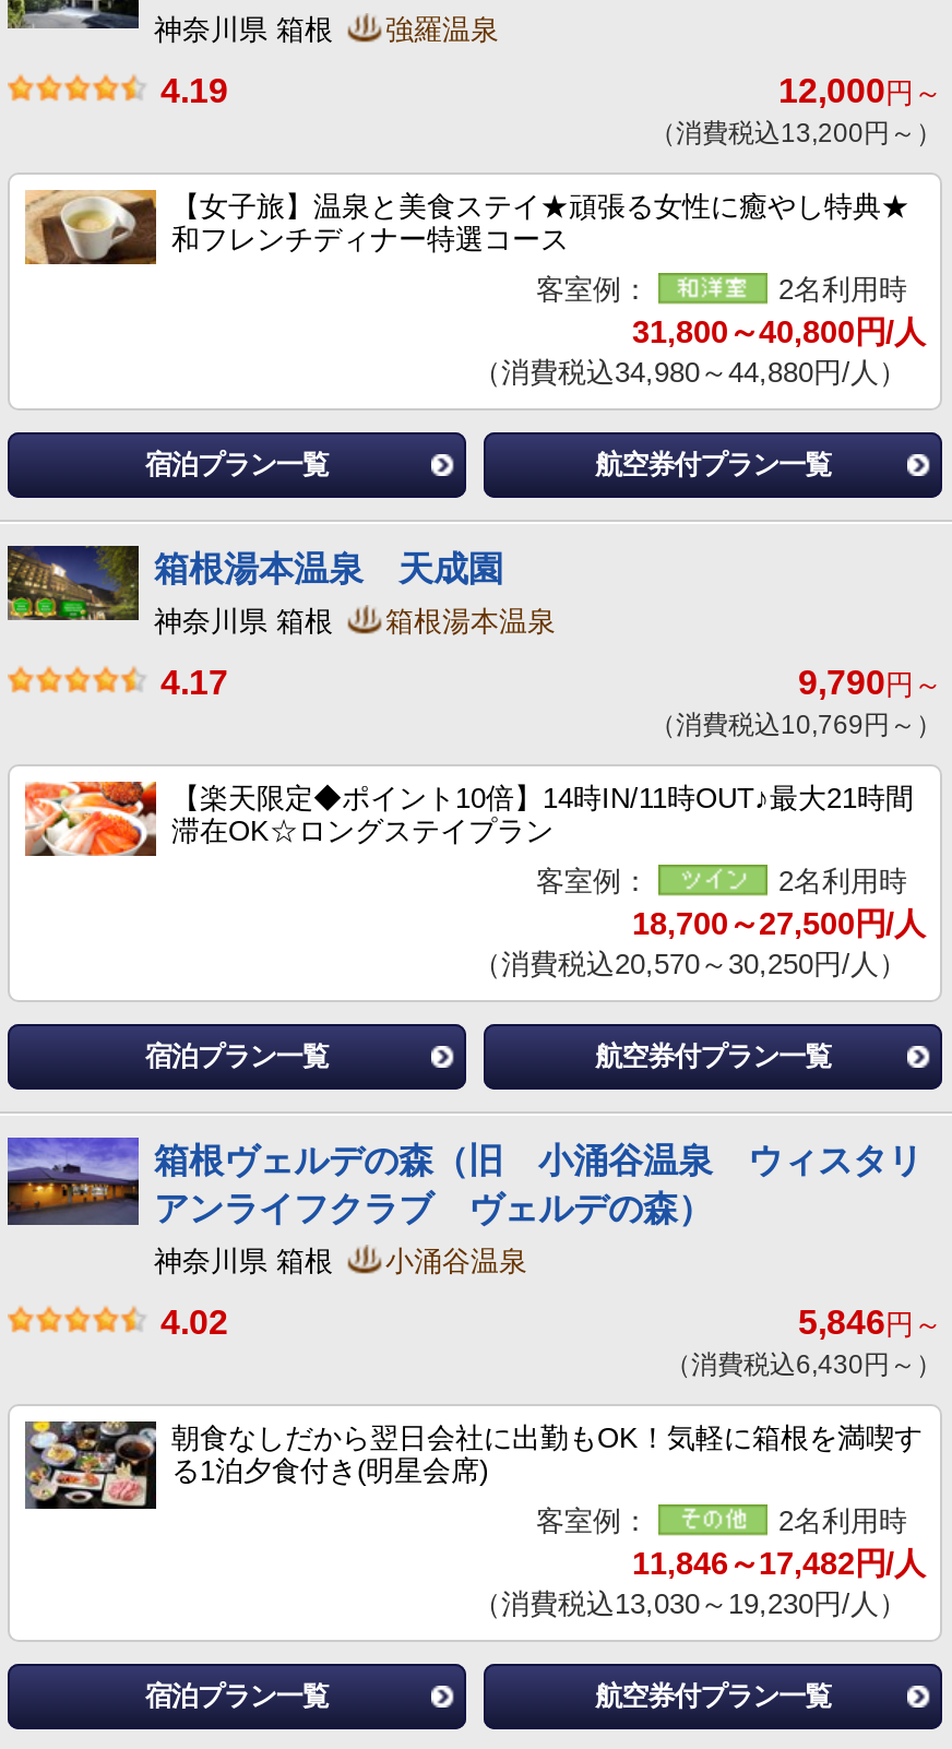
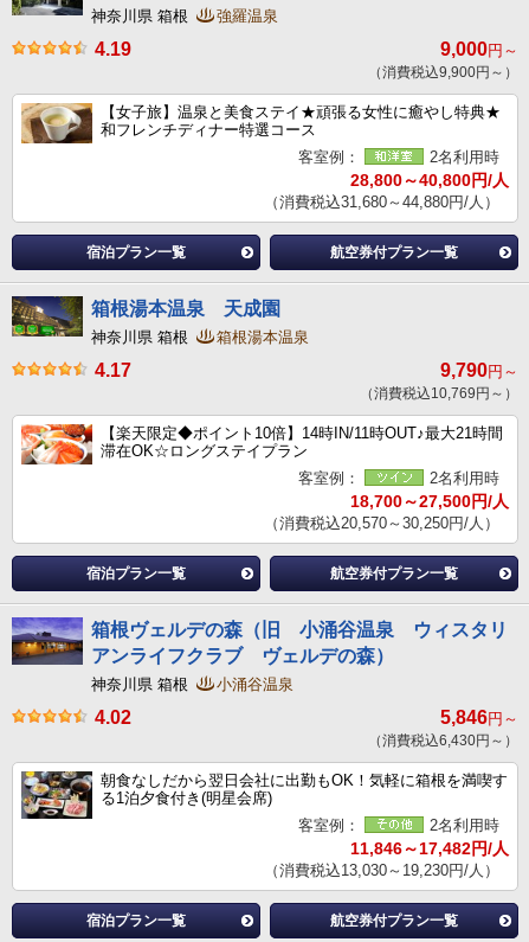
- 12,000円～
+ 9,000円～

- （消費税込13,200円～）
+ （消費税込9,900円～）

- 31,800～40,800円/人
+ 28,800～40,800円/人

- （消費税込34,980～44,880円/人）
+ （消費税込31,680～44,880円/人）
